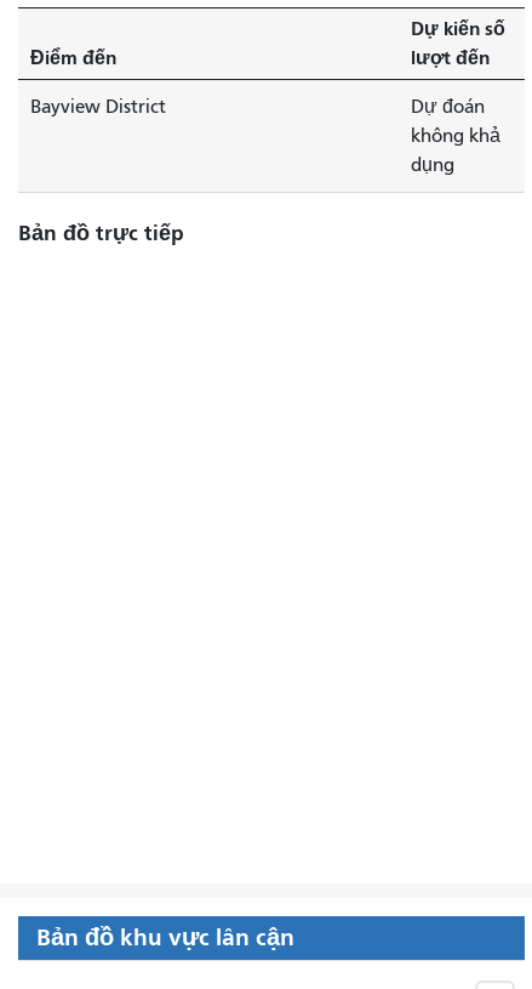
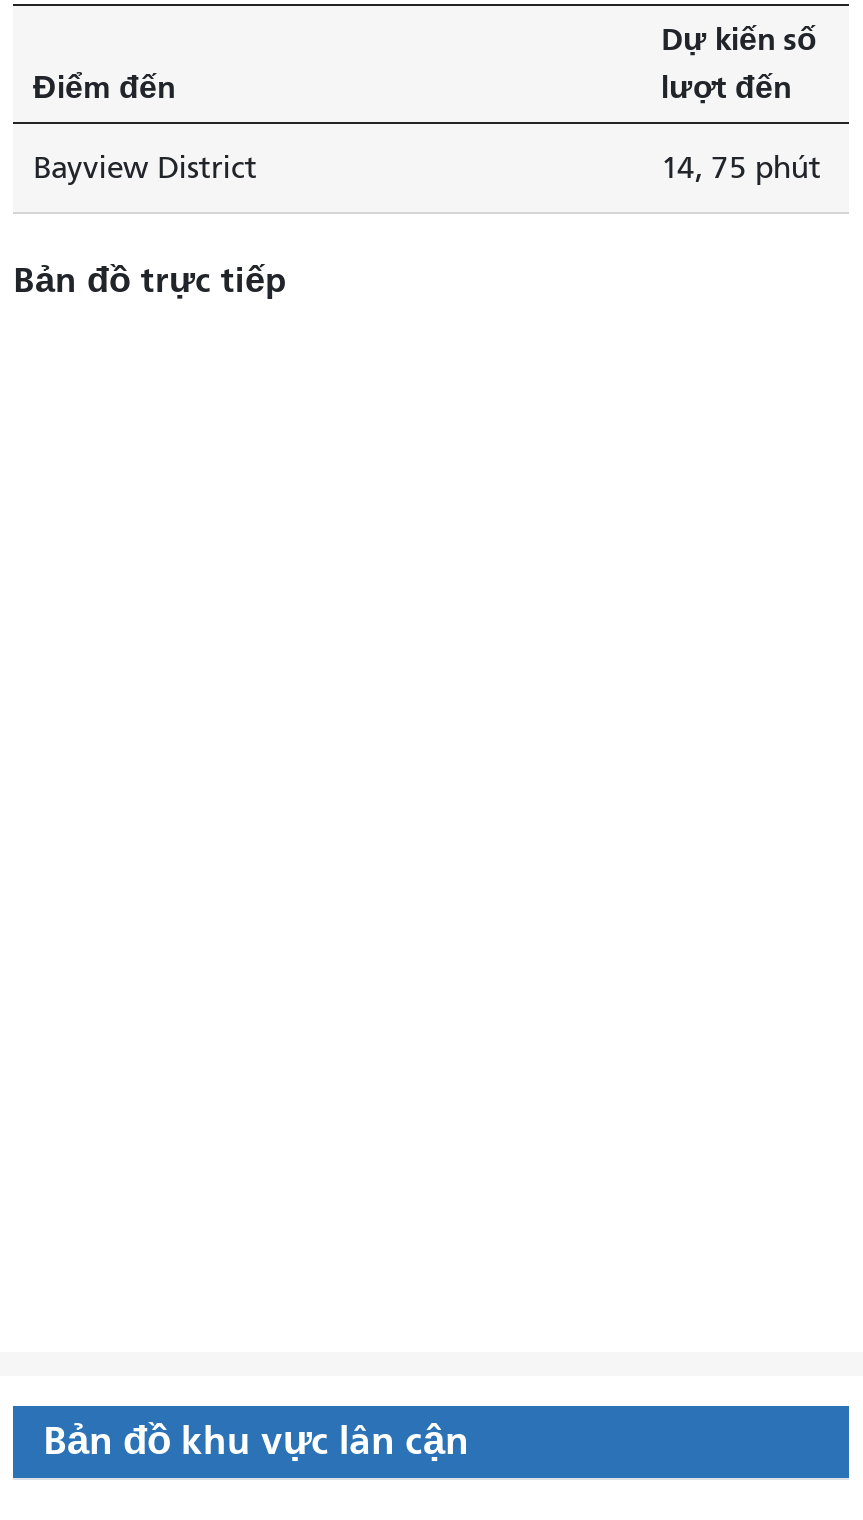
- Dự đoán
- không khả
- dụng
+ 14, 75 phút
